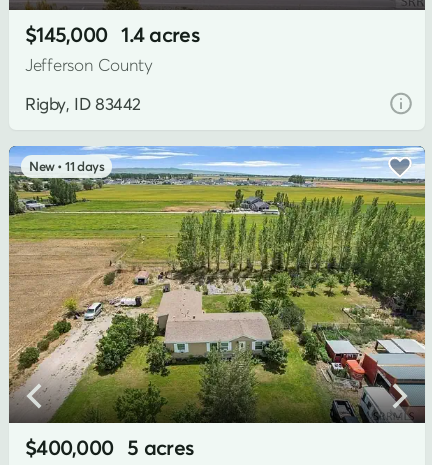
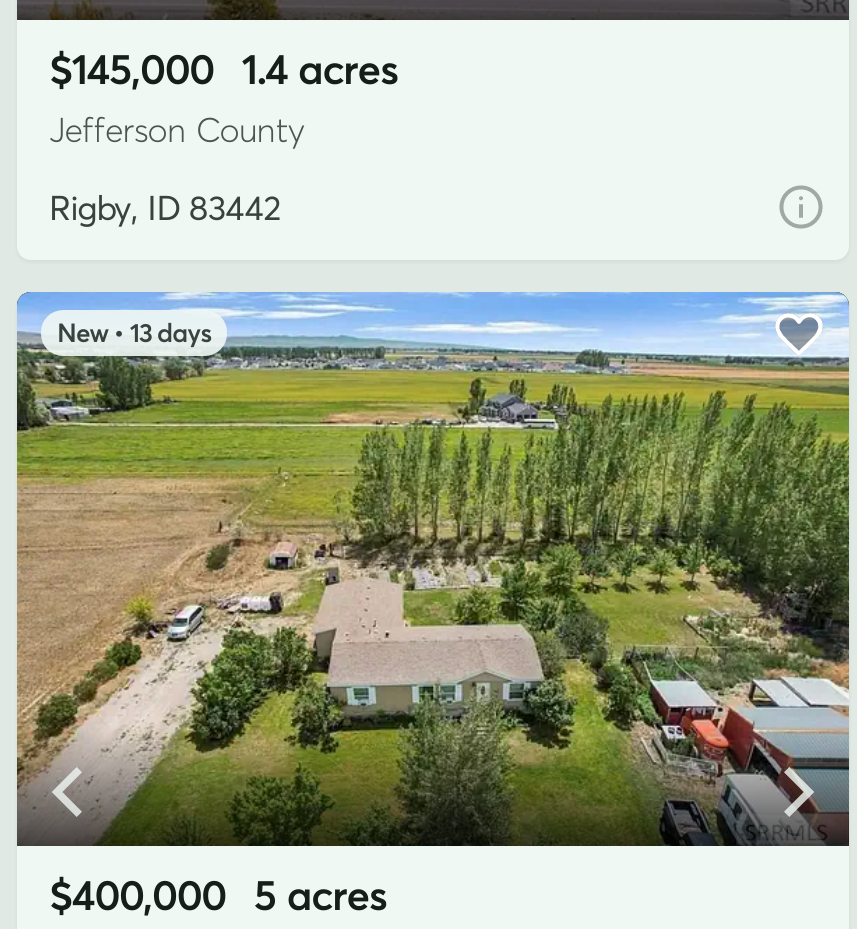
- 11 days
+ 13 days
